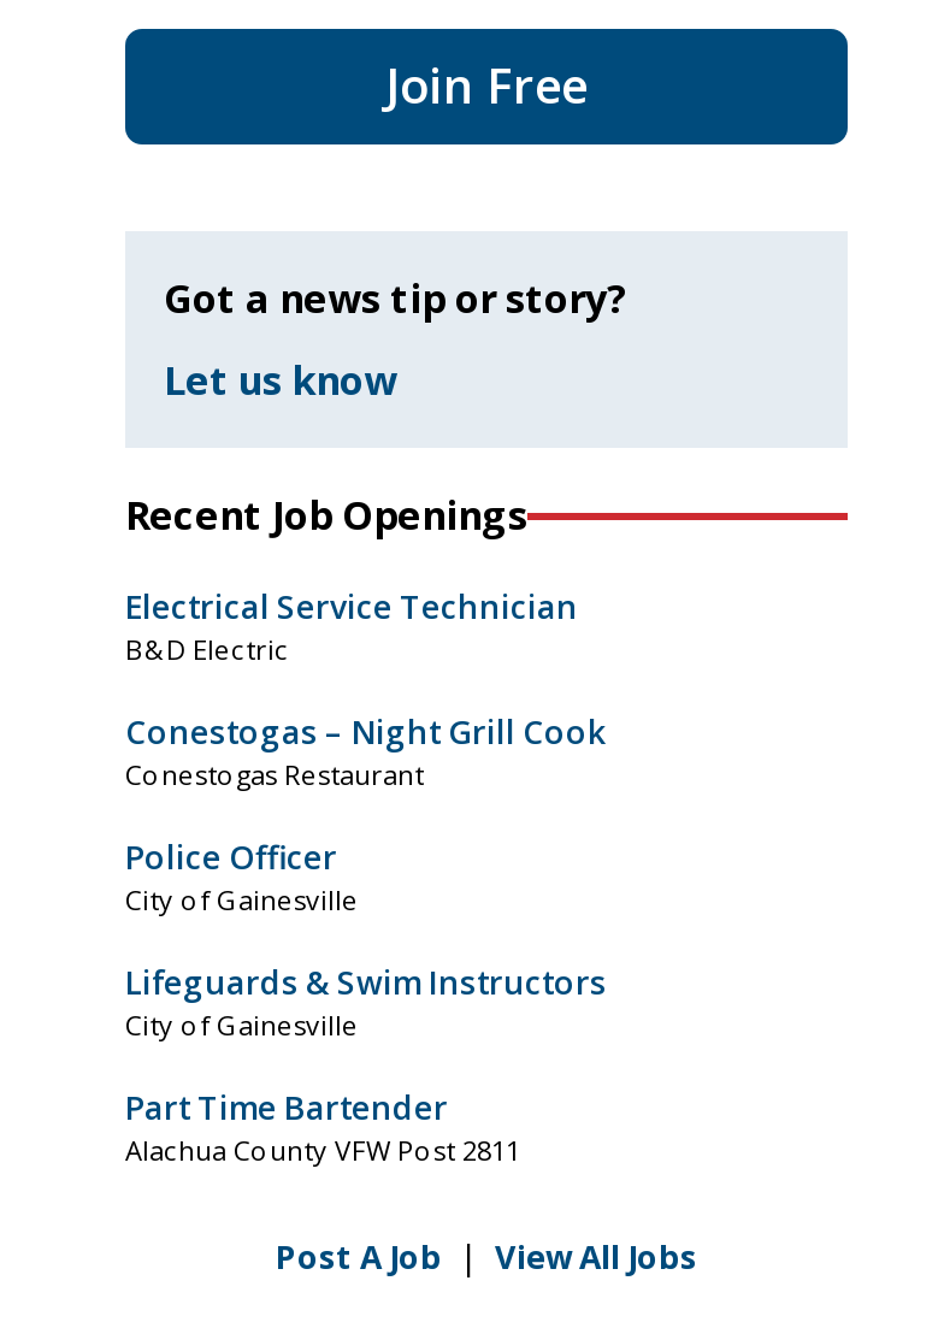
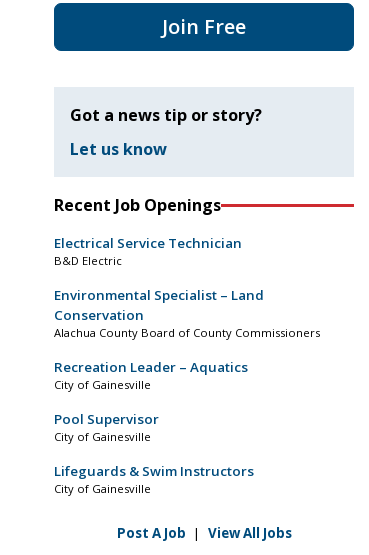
- Conestogas – Night Grill Cook
- Conestogas Restaurant
- Police Officer
+ Environmental Specialist – Land
+ Conservation
+ Alachua County Board of County Commissioners
+ Recreation Leader – Aquatics
+ City of Gainesville
+ Pool Supervisor

moved down: City of Gainesville | Lifeguards & Swim Instructors | City of Gainesville

- Part Time Bartender
- Alachua County VFW Post 2811
